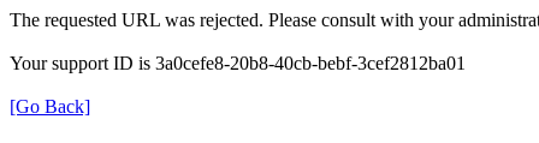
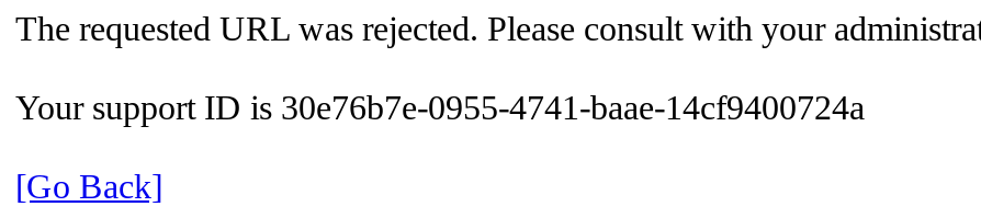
- Your support ID is 3a0cefe8-20b8-40cb-bebf-3cef2812ba01
+ Your support ID is 30e76b7e-0955-4741-baae-14cf9400724a
